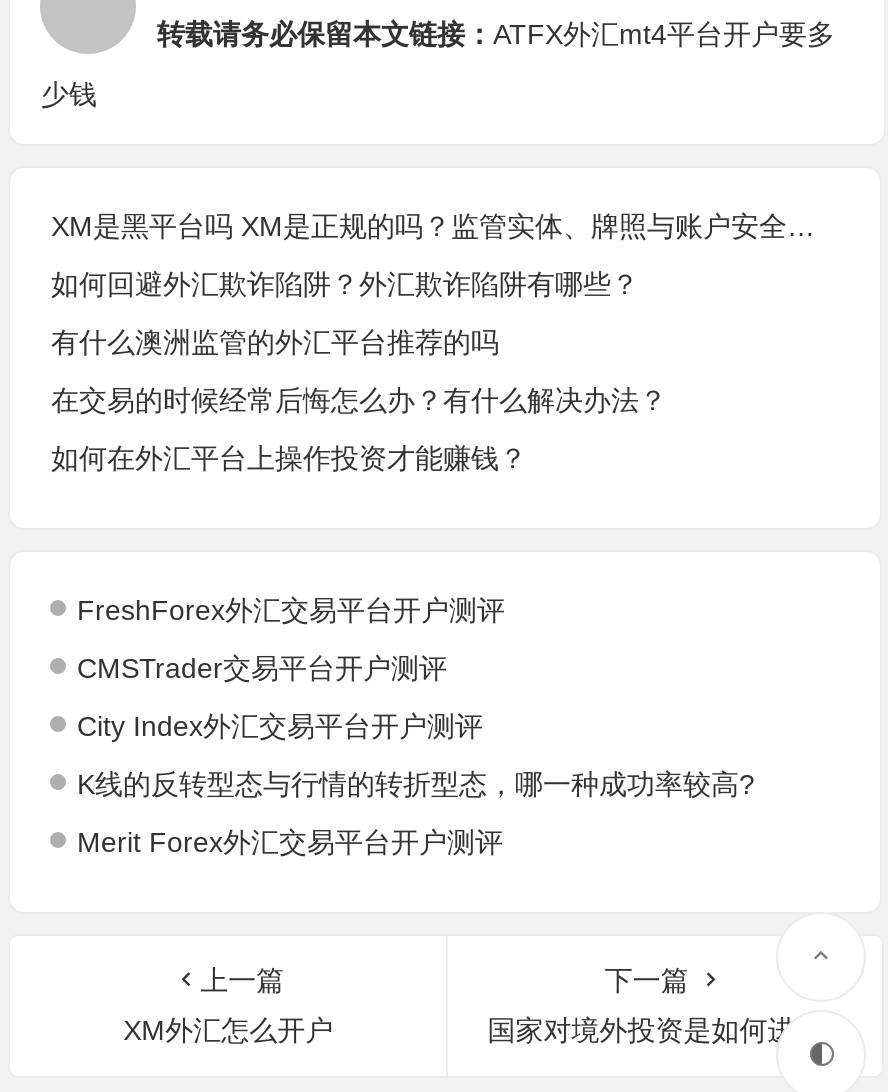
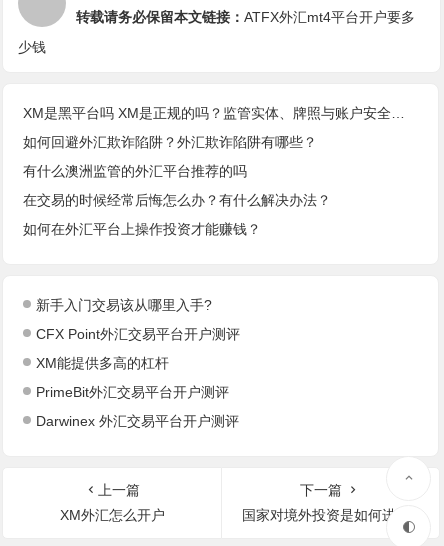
- FreshForex外汇交易平台开户测评
+ 新手入门交易该从哪里入手?

- CMSTrader交易平台开户测评
+ CFX Point外汇交易平台开户测评

- City Index外汇交易平台开户测评
+ XM能提供多高的杠杆

- K线的反转型态与行情的转折型态，哪一种成功率较高?
+ PrimeBit外汇交易平台开户测评

- Merit Forex外汇交易平台开户测评
+ Darwinex 外汇交易平台开户测评
